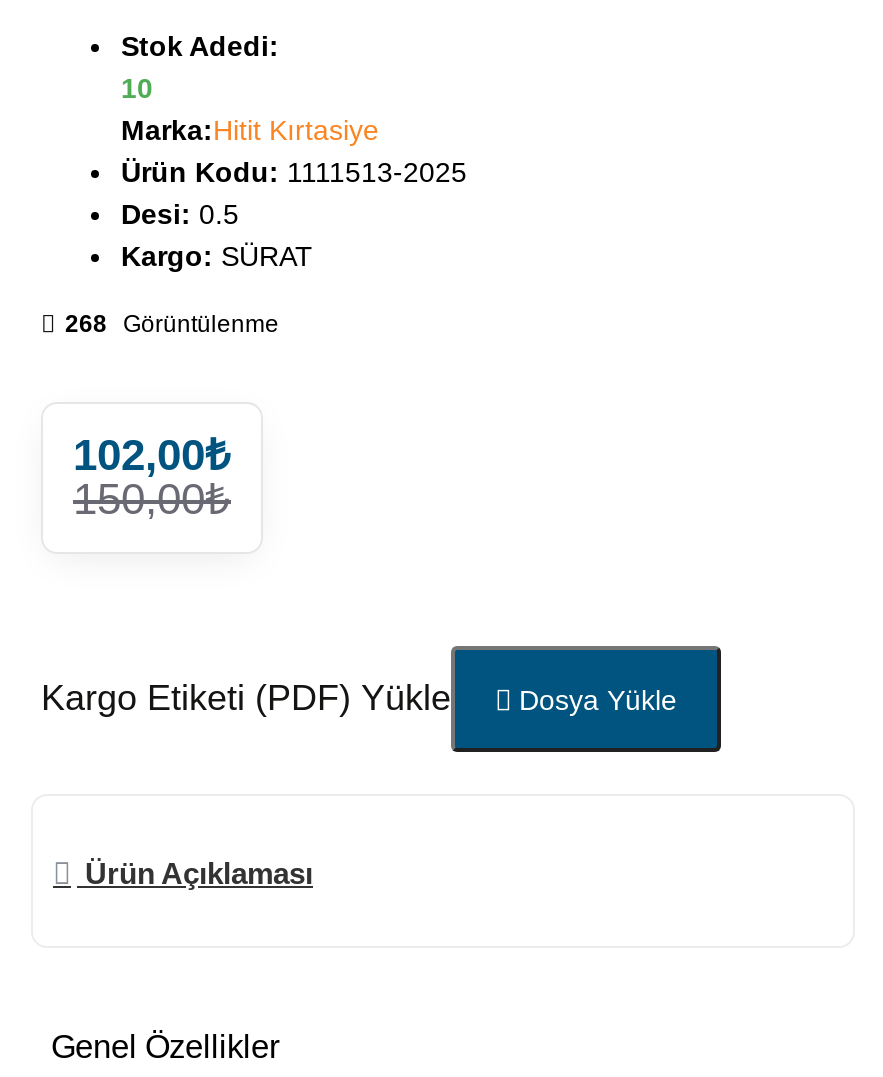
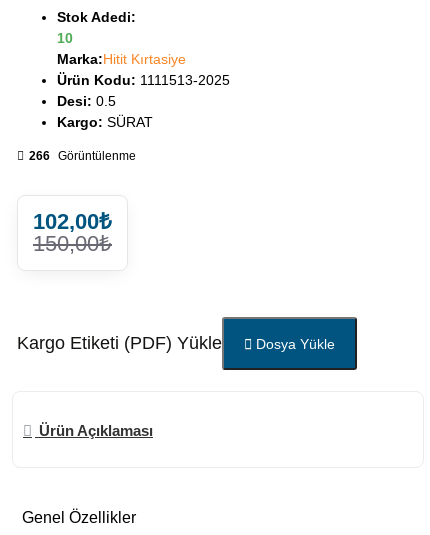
- 268 Görüntülenme
+ 266 Görüntülenme
